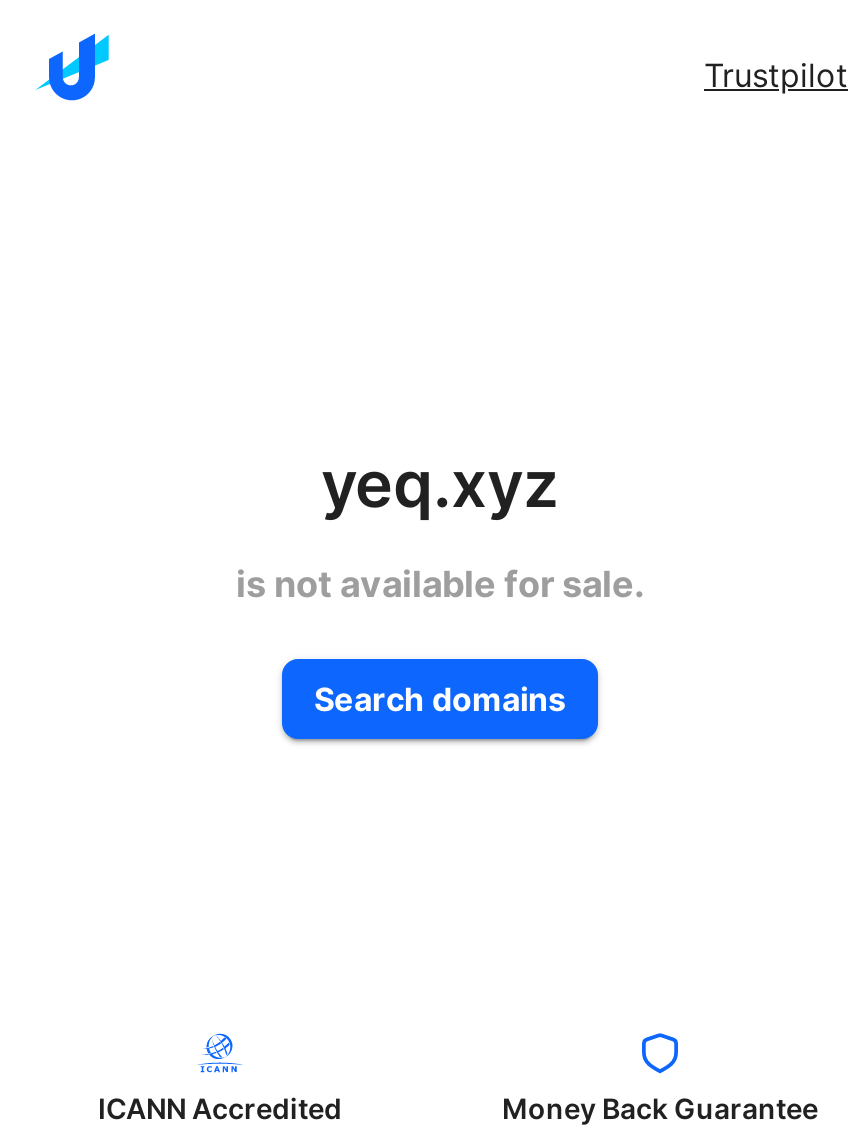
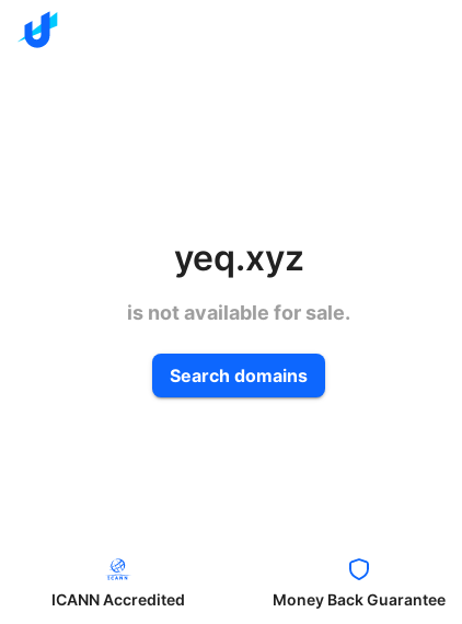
- Trustpilot
